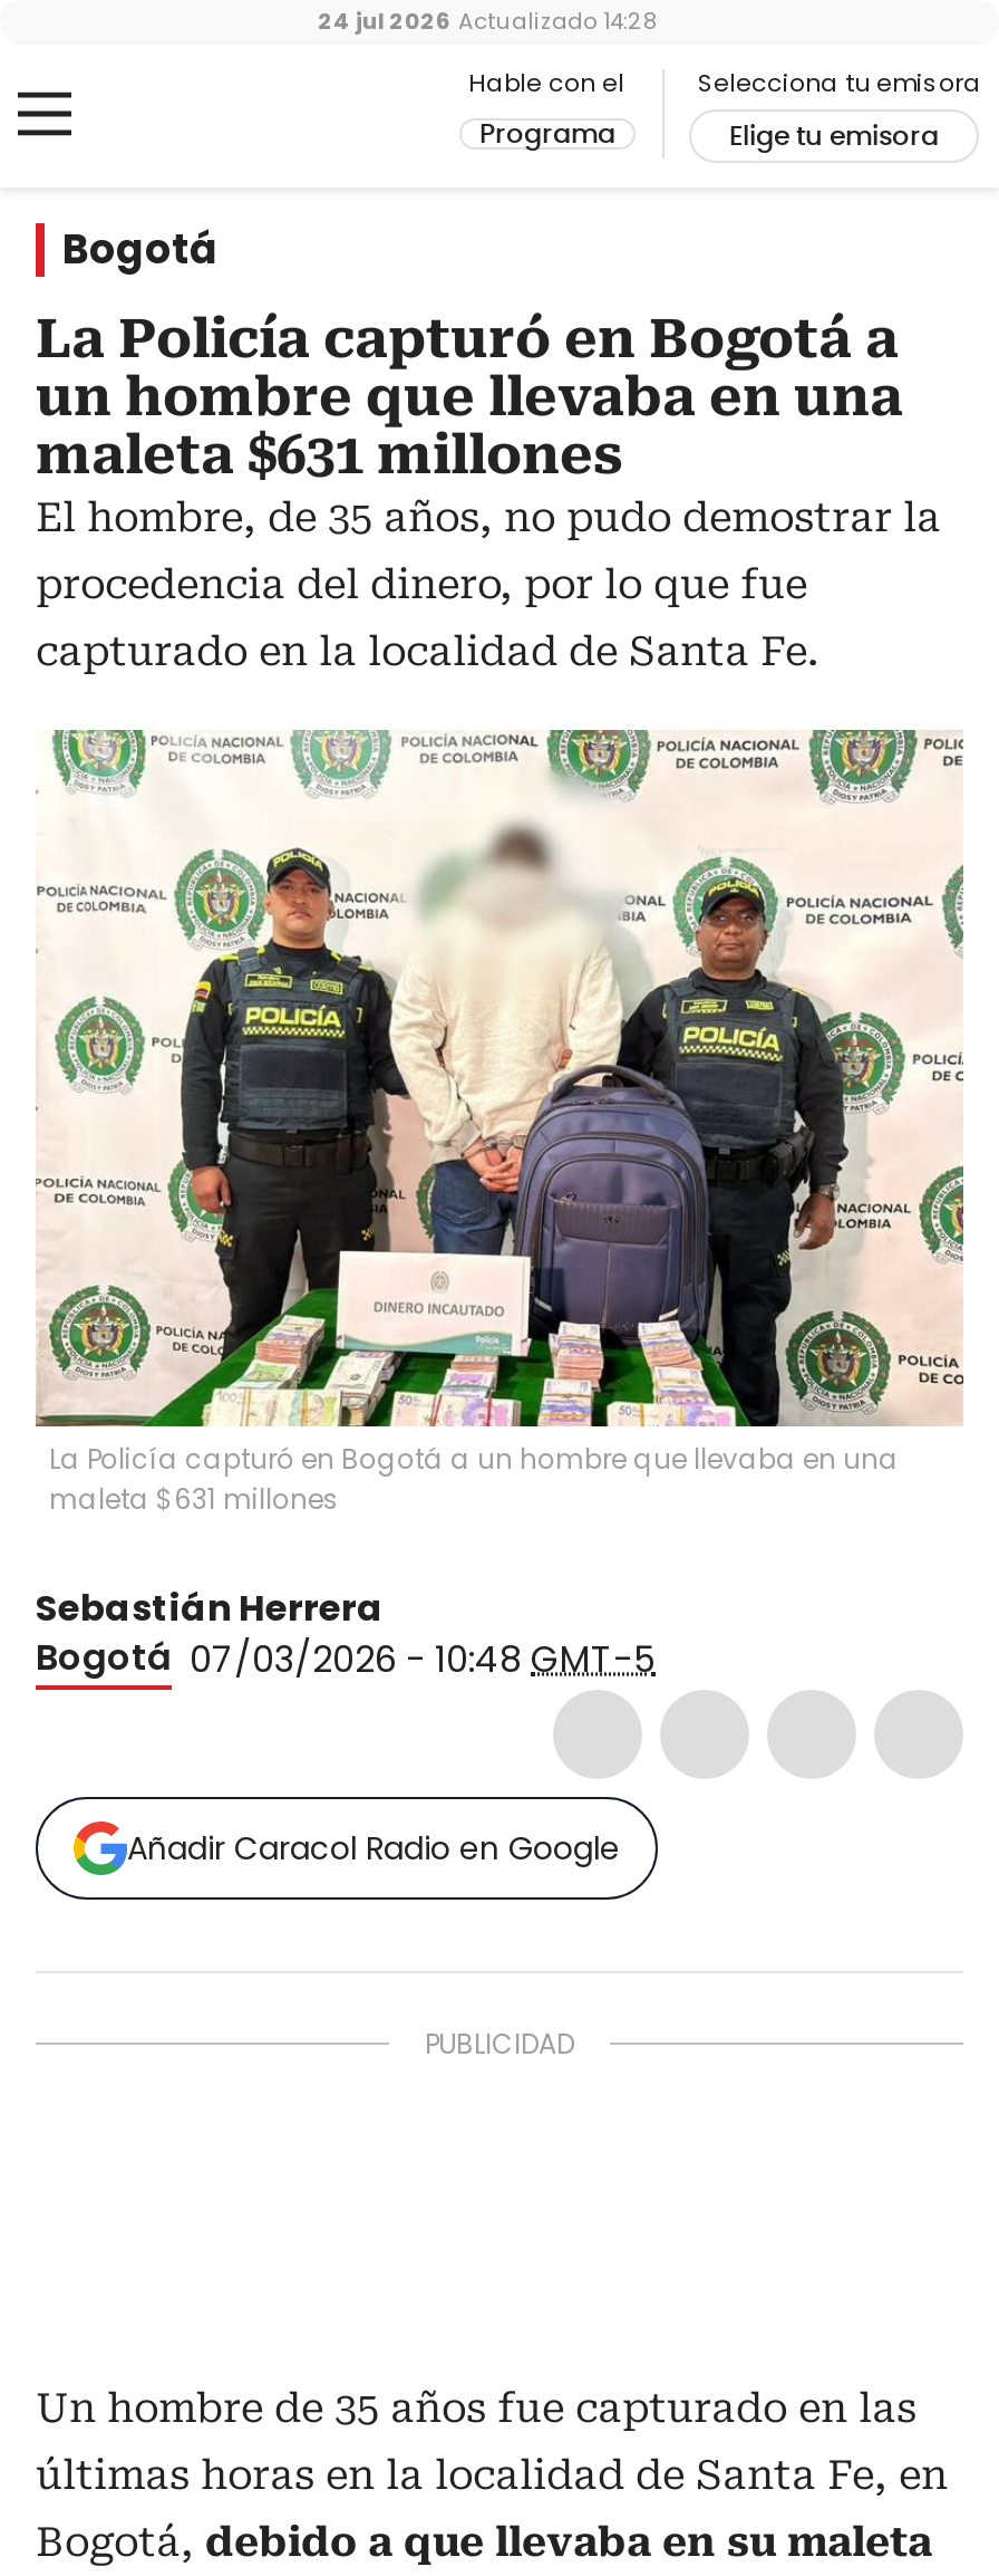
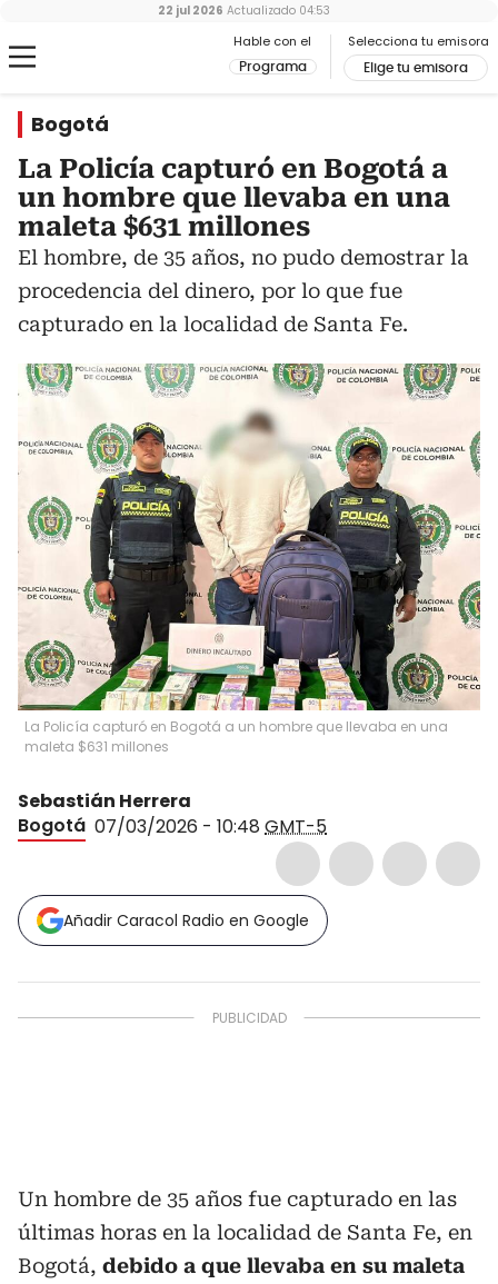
- 24 jul 2026 Actualizado 14:28
+ 22 jul 2026 Actualizado 04:53
